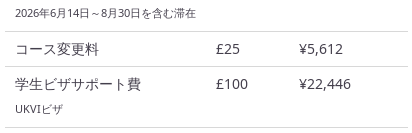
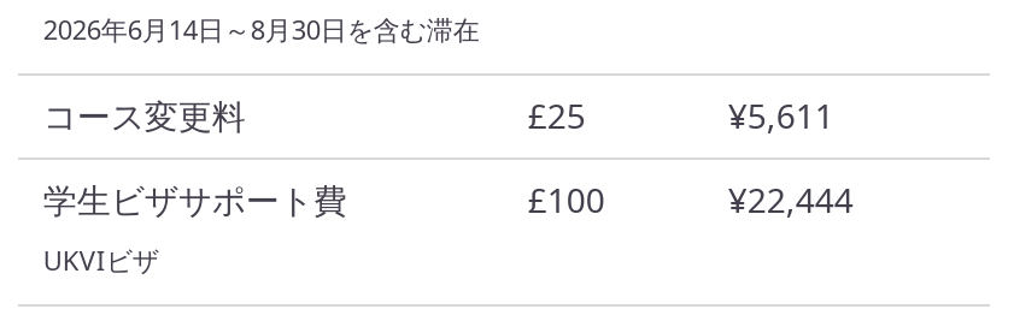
- ¥5,612
+ ¥5,611

- ¥22,446
+ ¥22,444
